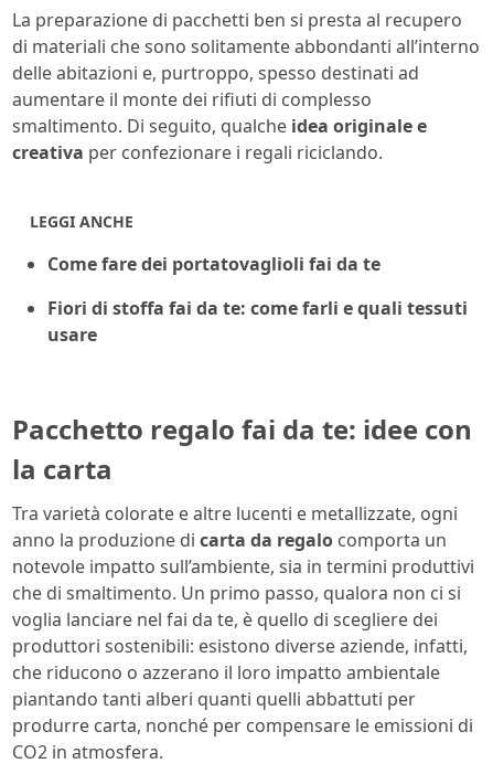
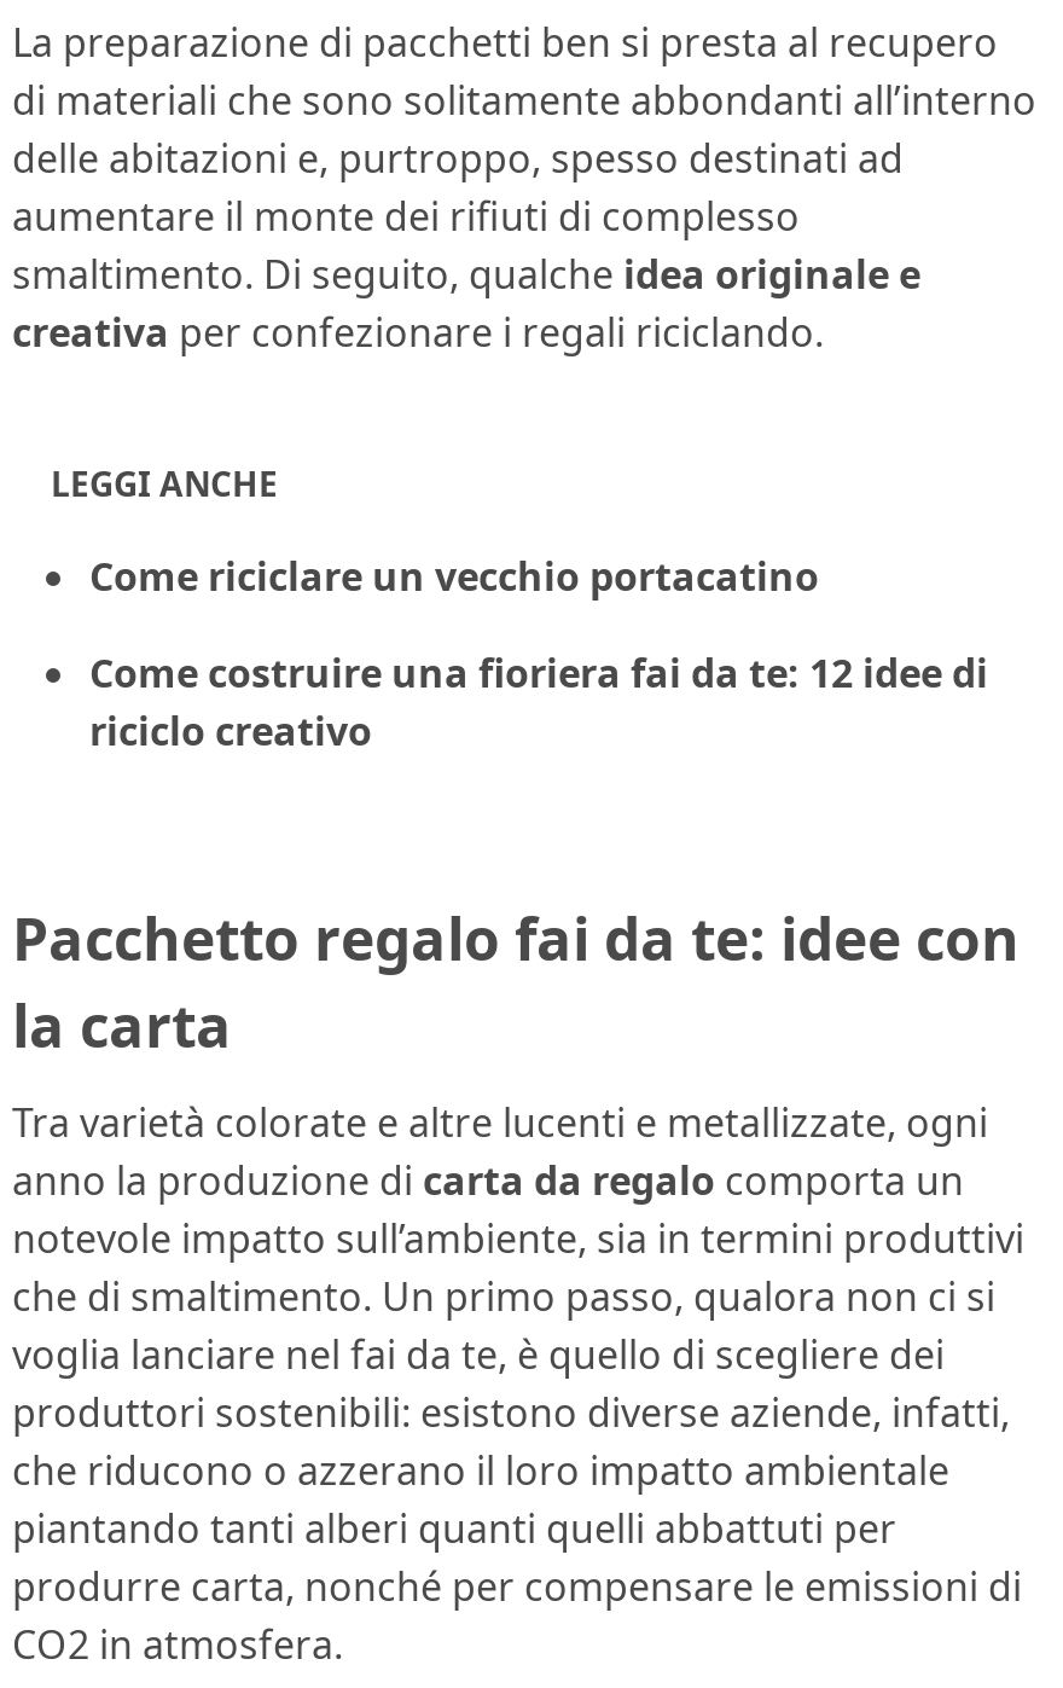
- Come fare dei portatovaglioli fai da te
+ Come riciclare un vecchio portacatino

- Fiori di stoffa fai da te: come farli e quali tessuti
- usare
+ Come costruire una fioriera fai da te: 12 idee di
+ riciclo creativo
